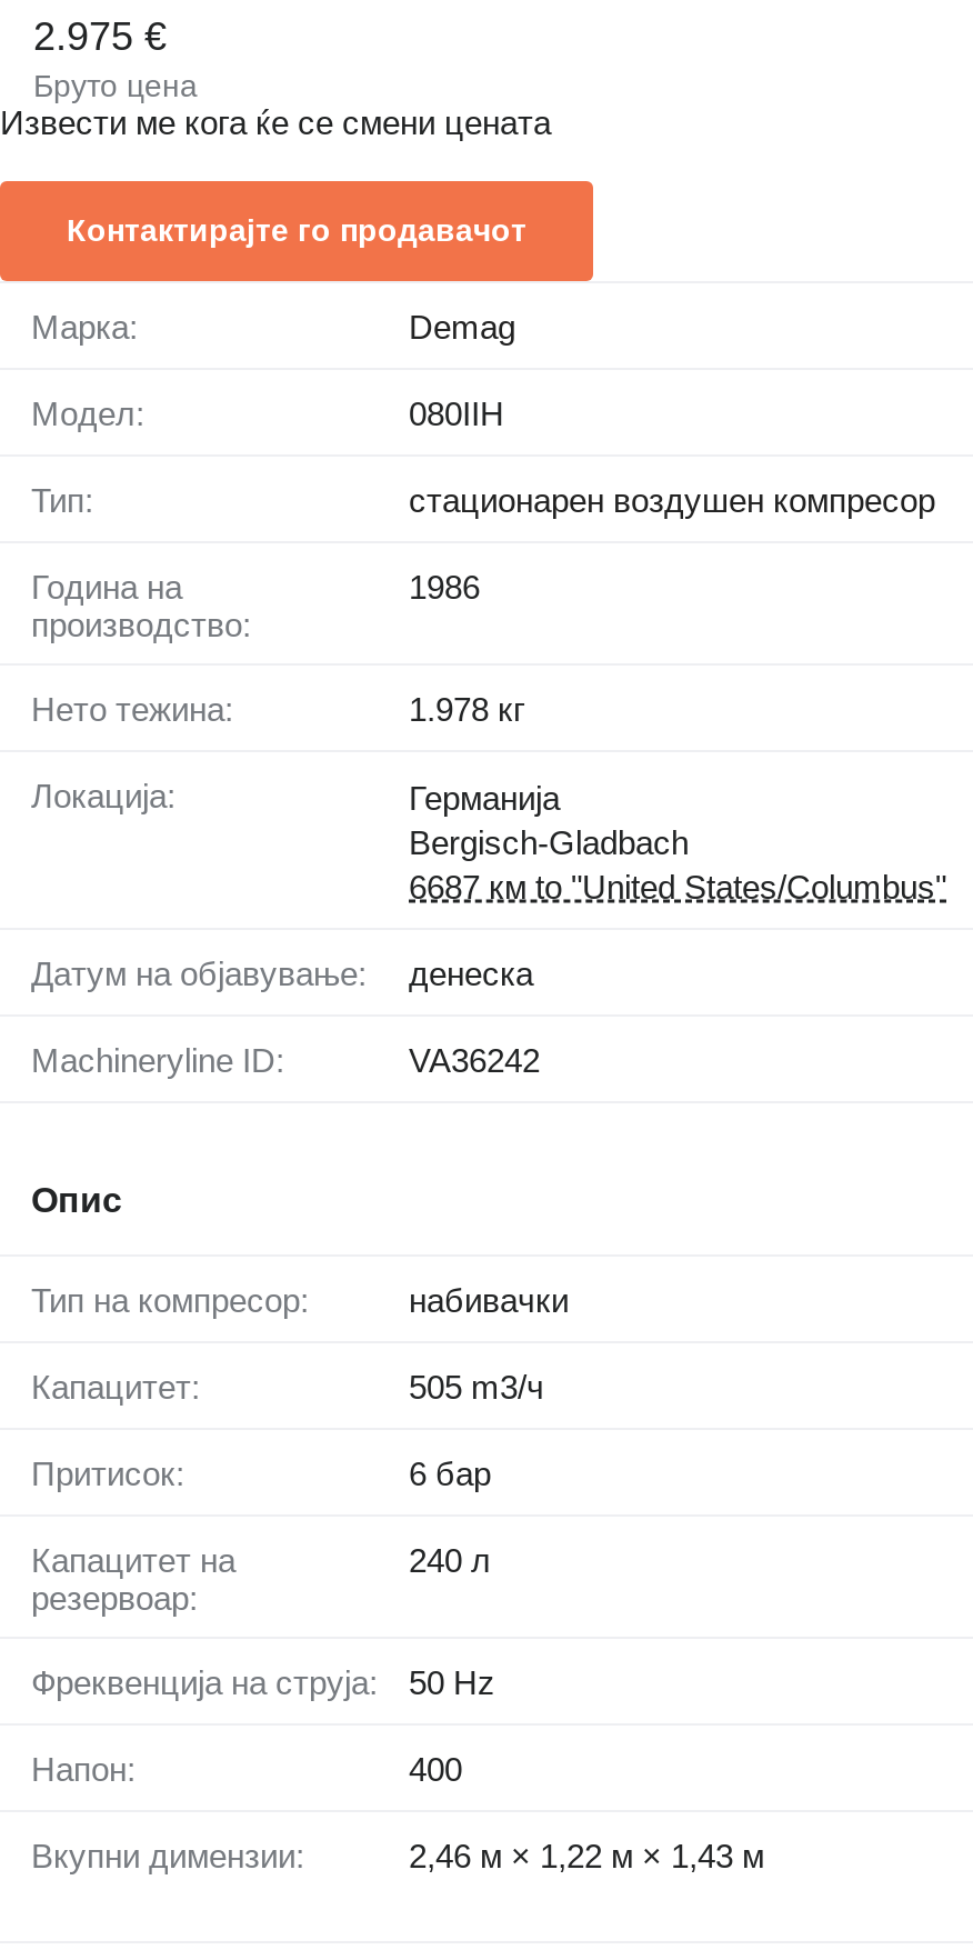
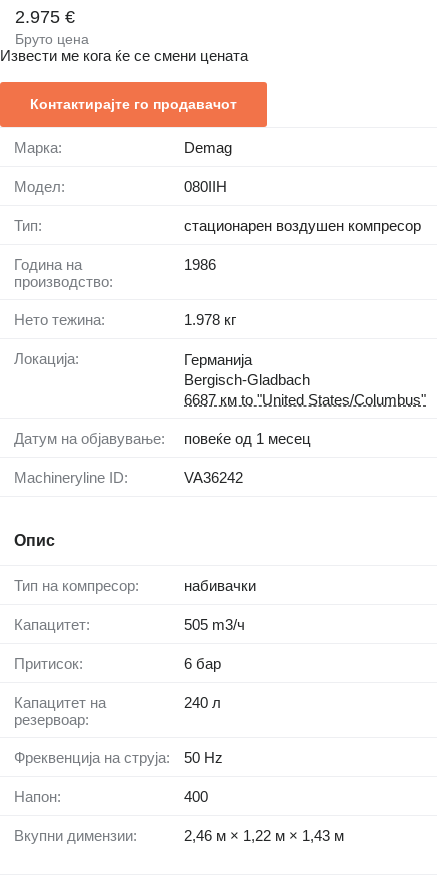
- денеска
+ повеќе од 1 месец
